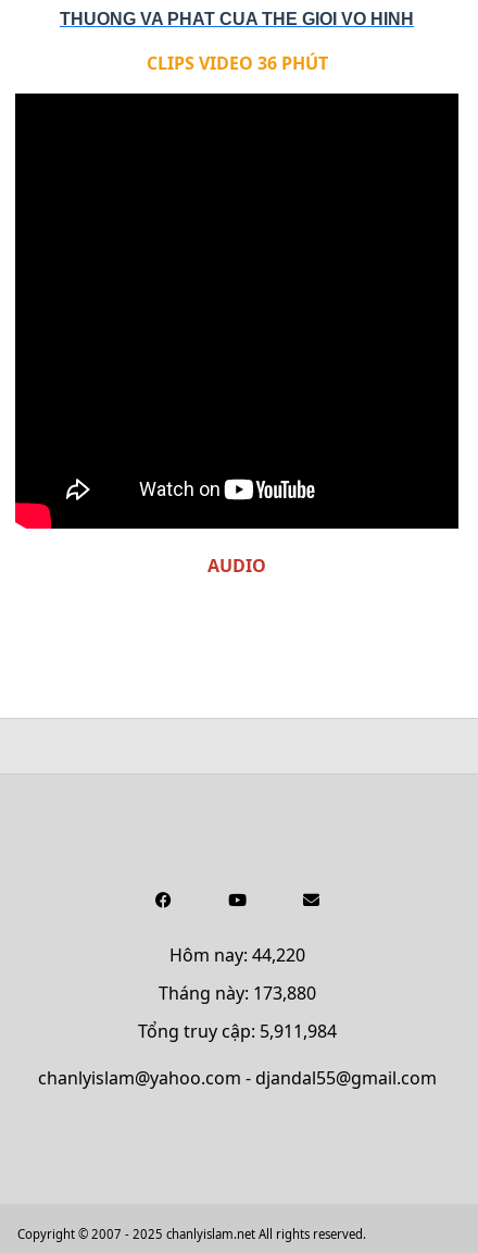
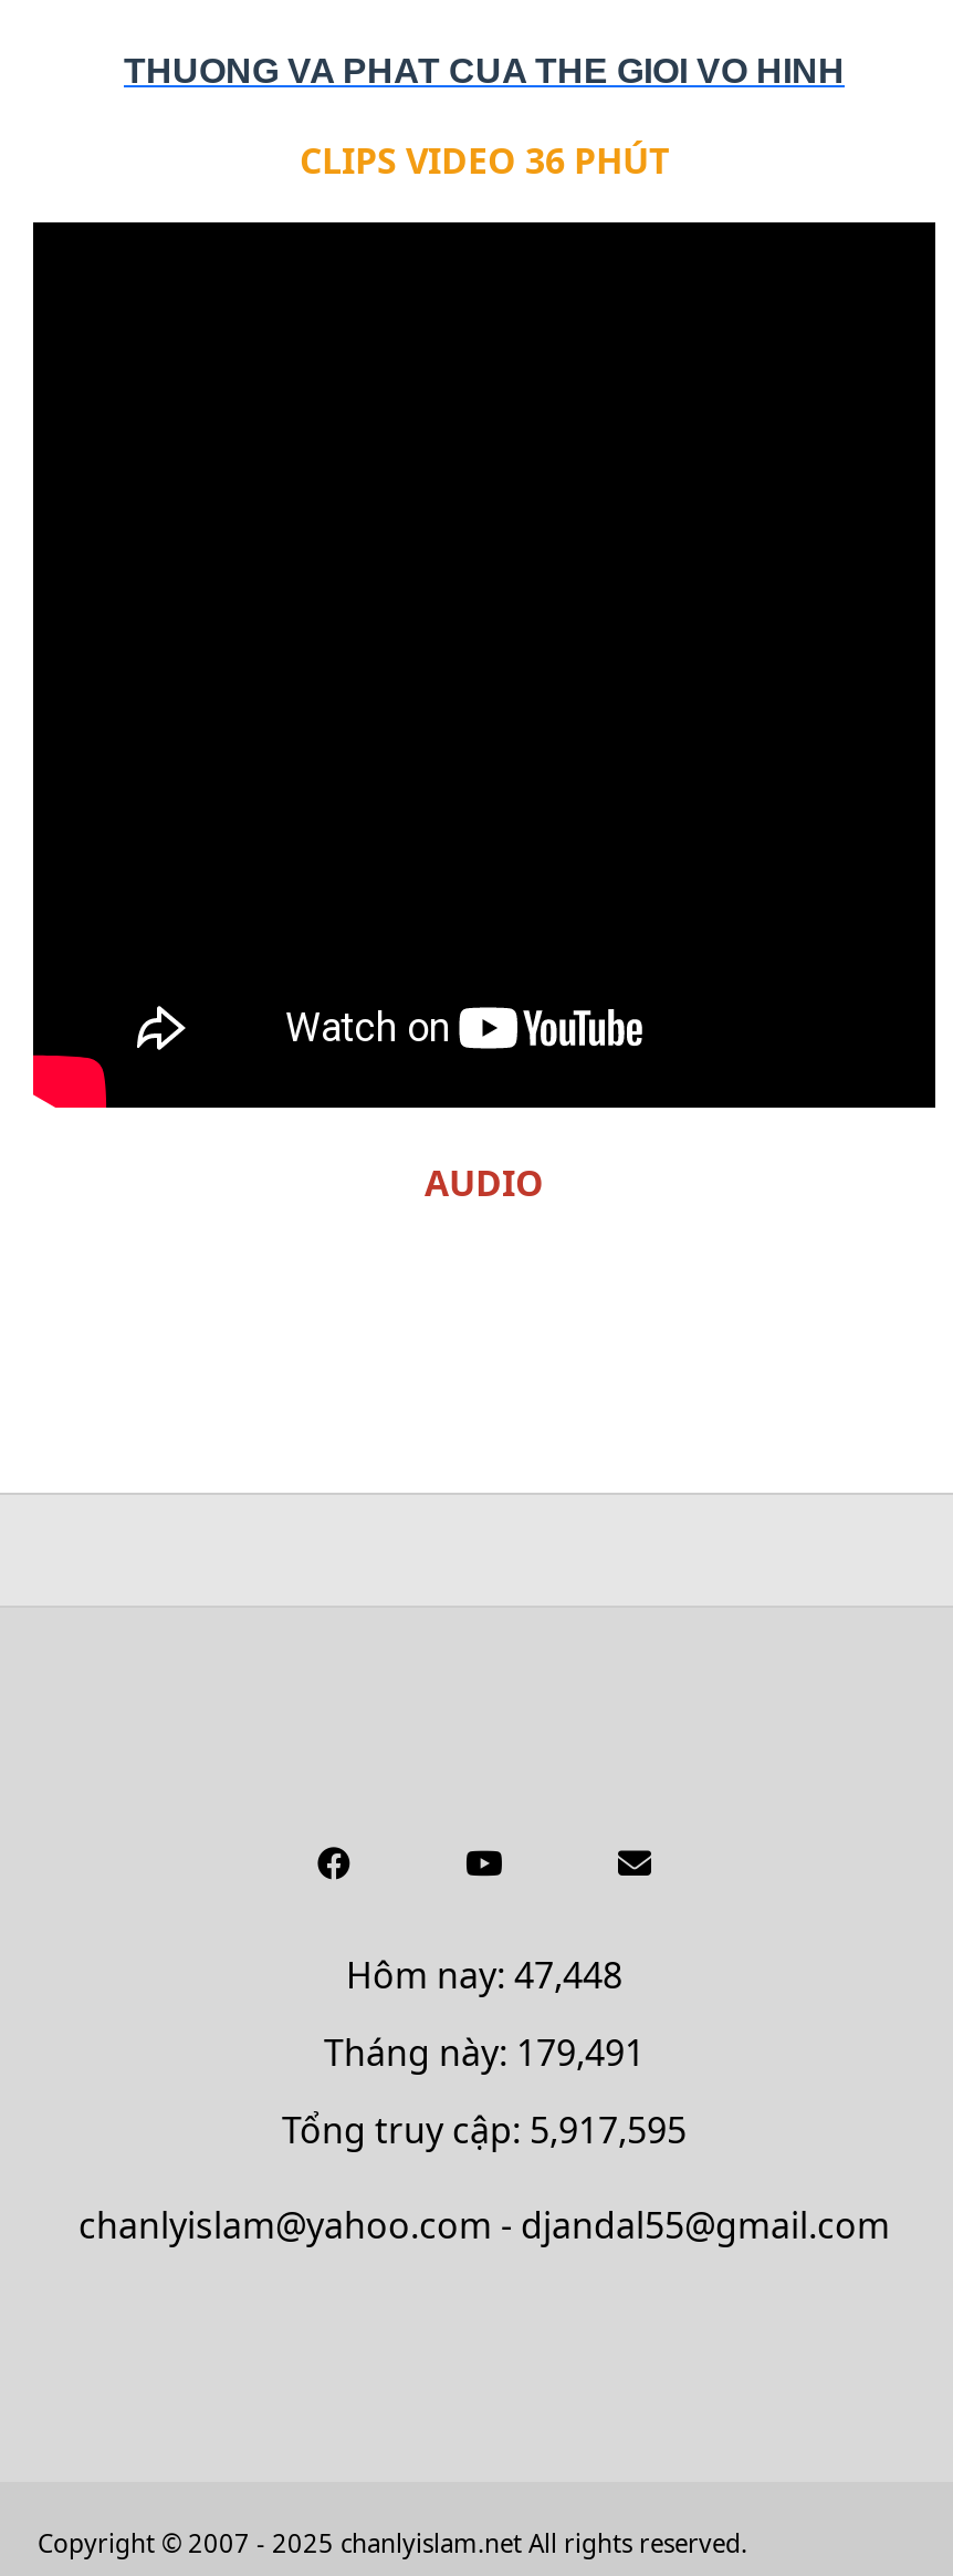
- Hôm nay: 44,220
+ Hôm nay: 47,448

- Tháng này: 173,880
+ Tháng này: 179,491

- Tổng truy cập: 5,911,984
+ Tổng truy cập: 5,917,595
